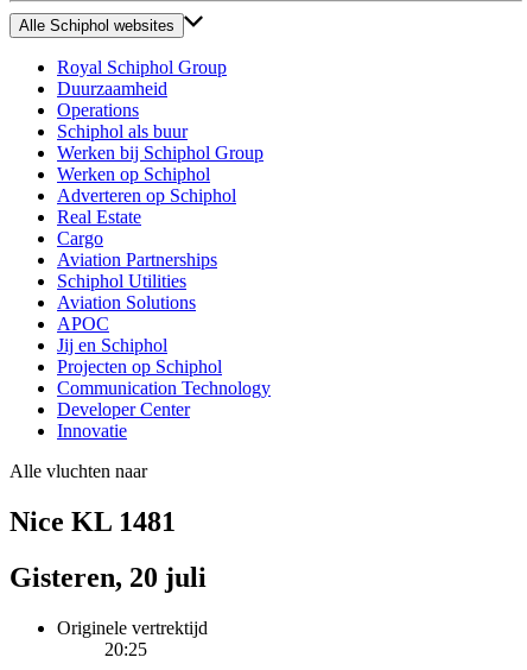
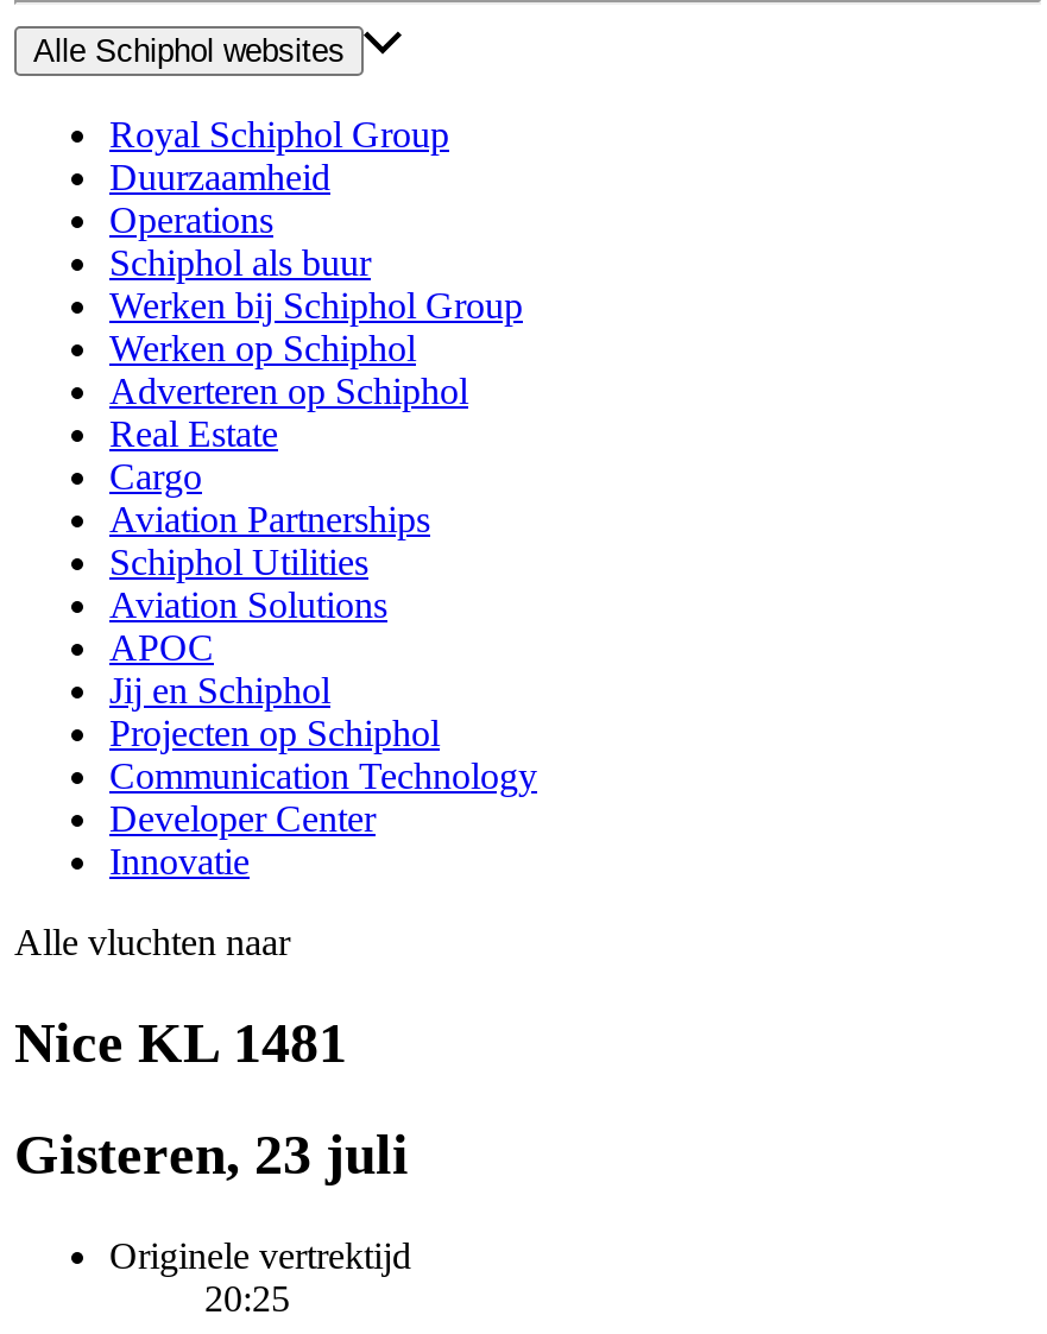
- Gisteren, 20 juli
+ Gisteren, 23 juli
